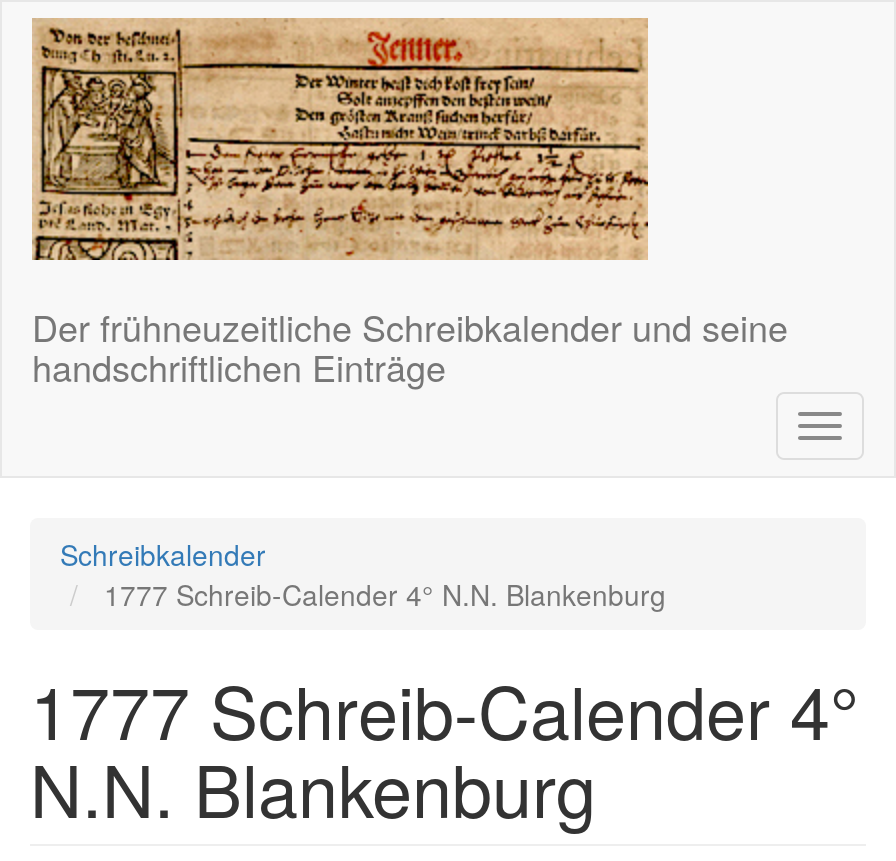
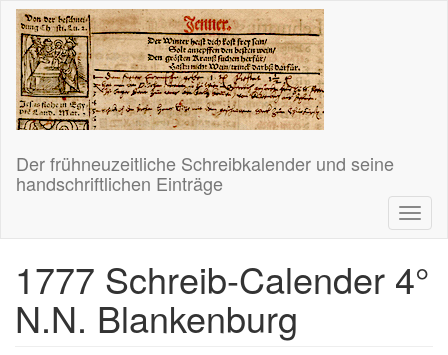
- Schreibkalender
- 1777 Schreib-Calender 4° N.N. Blankenburg
